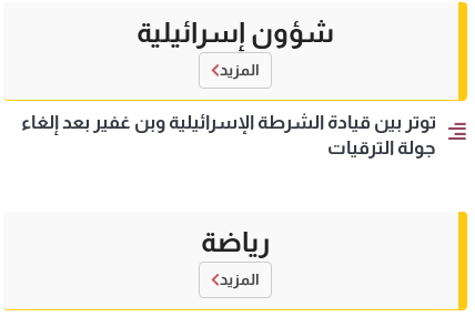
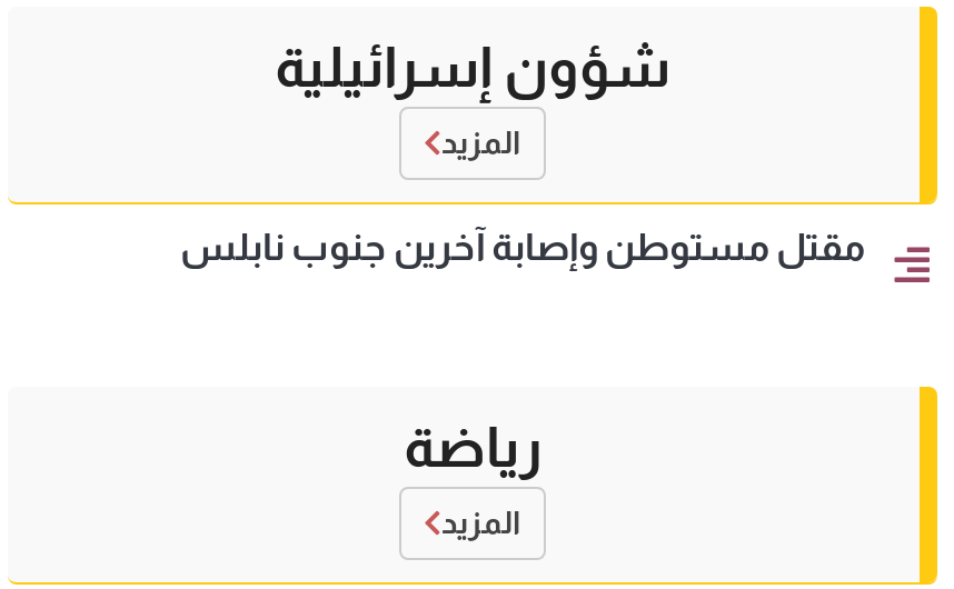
- توتر بين قيادة الشرطة الإسرائيلية وبن غفير بعد إلغاء
- جولة الترقيات
+ مقتل مستوطن وإصابة آخرين جنوب نابلس
